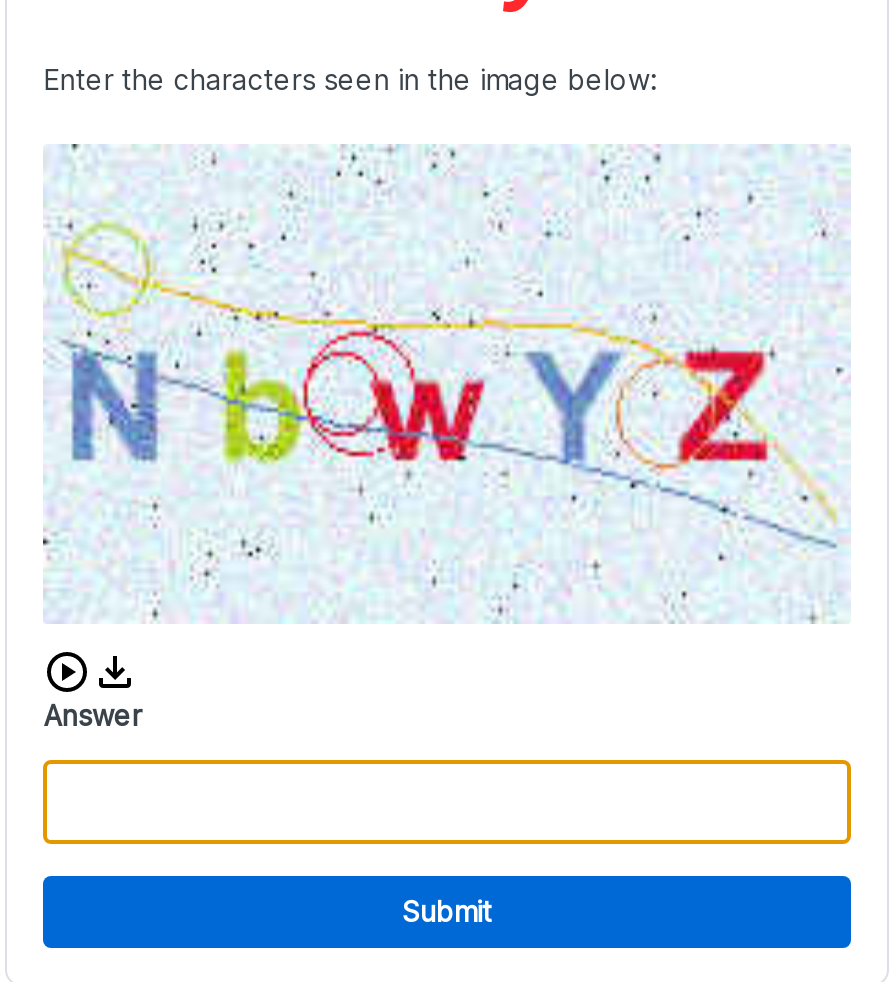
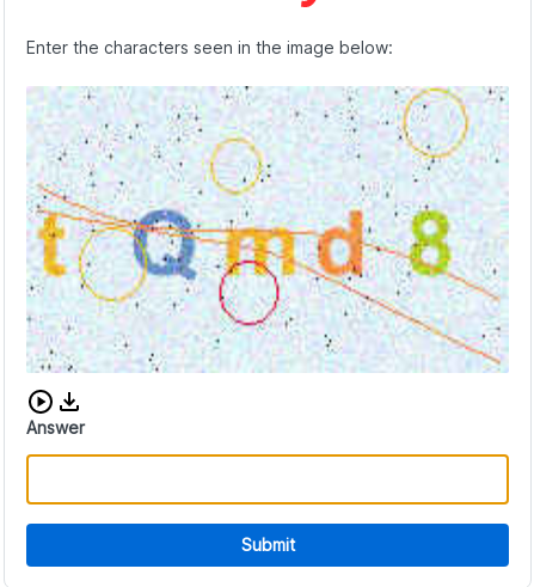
- [image]
+ [image]
